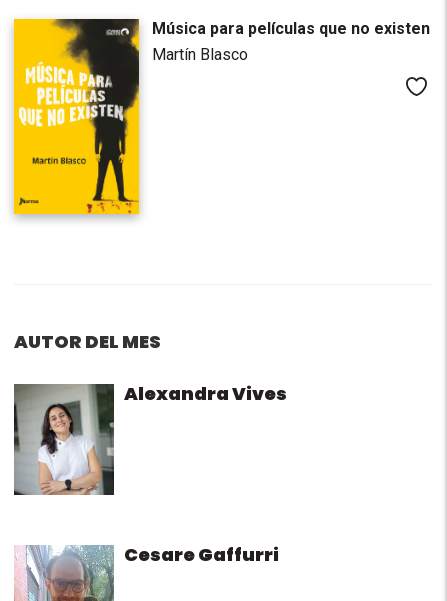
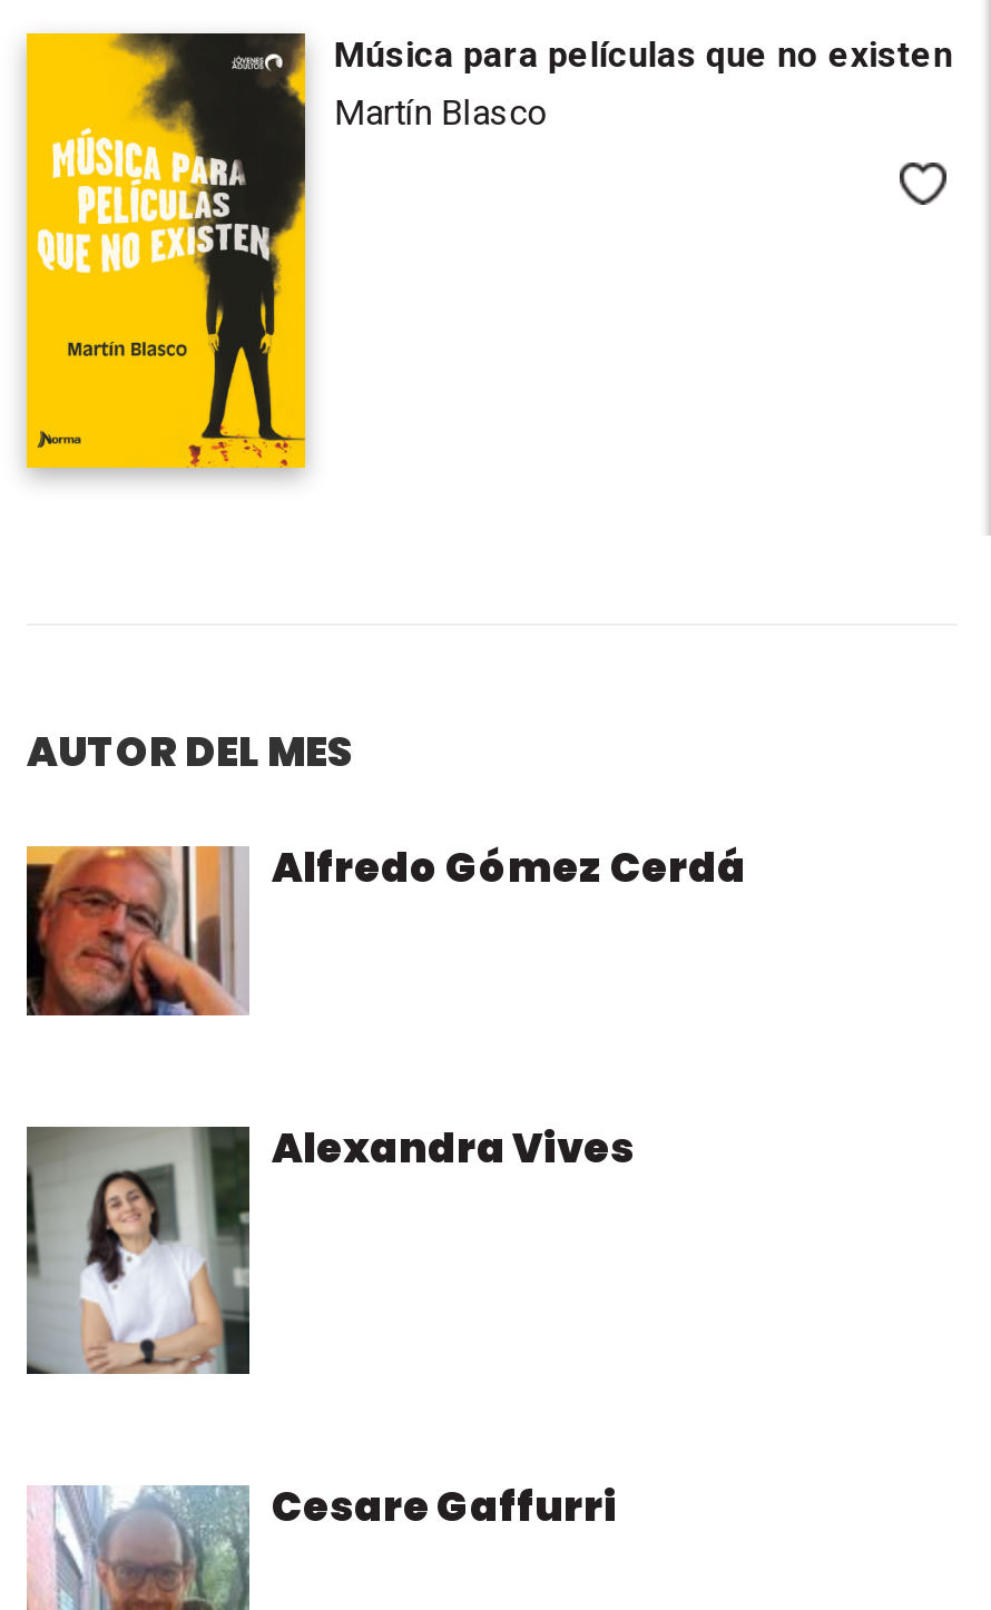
+ [image]
+ Alfredo Gómez Cerdá
